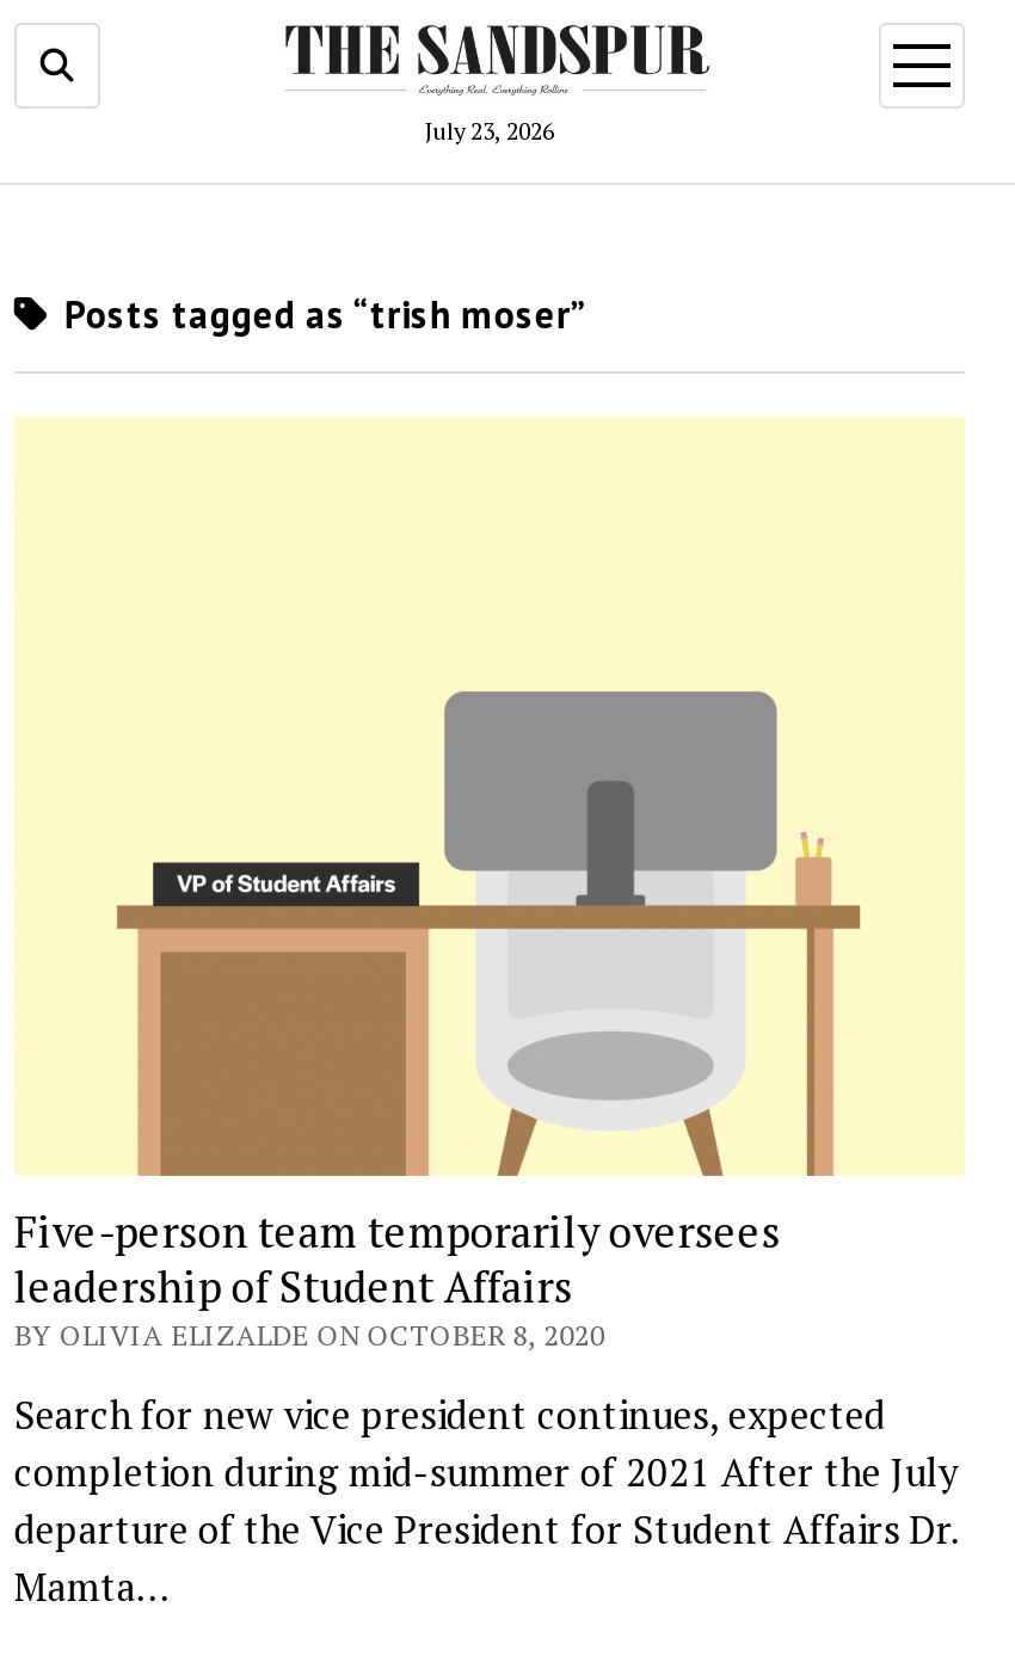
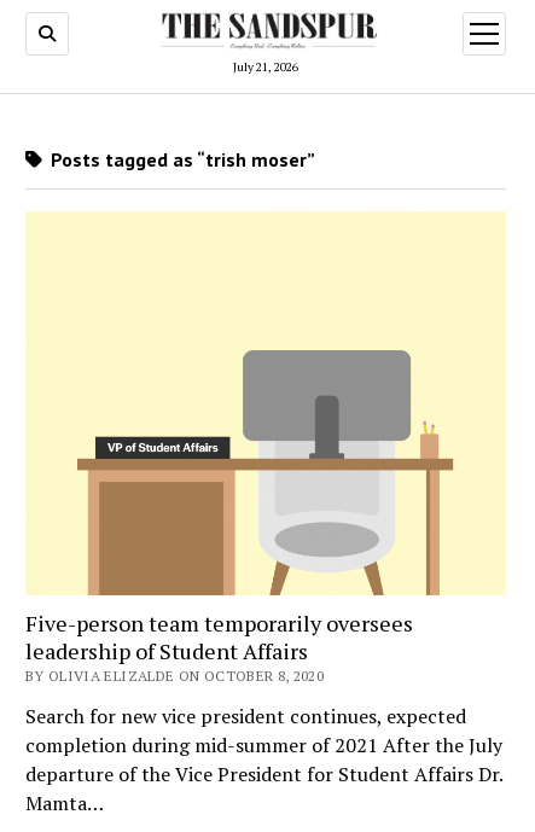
- July 23, 2026
+ July 21, 2026
